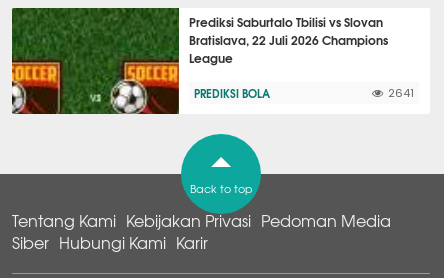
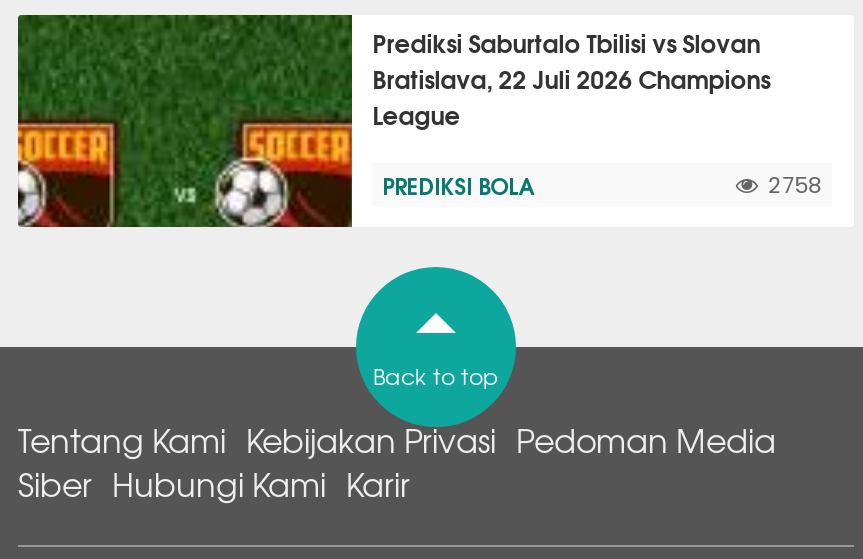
- 2641
+ 2758
